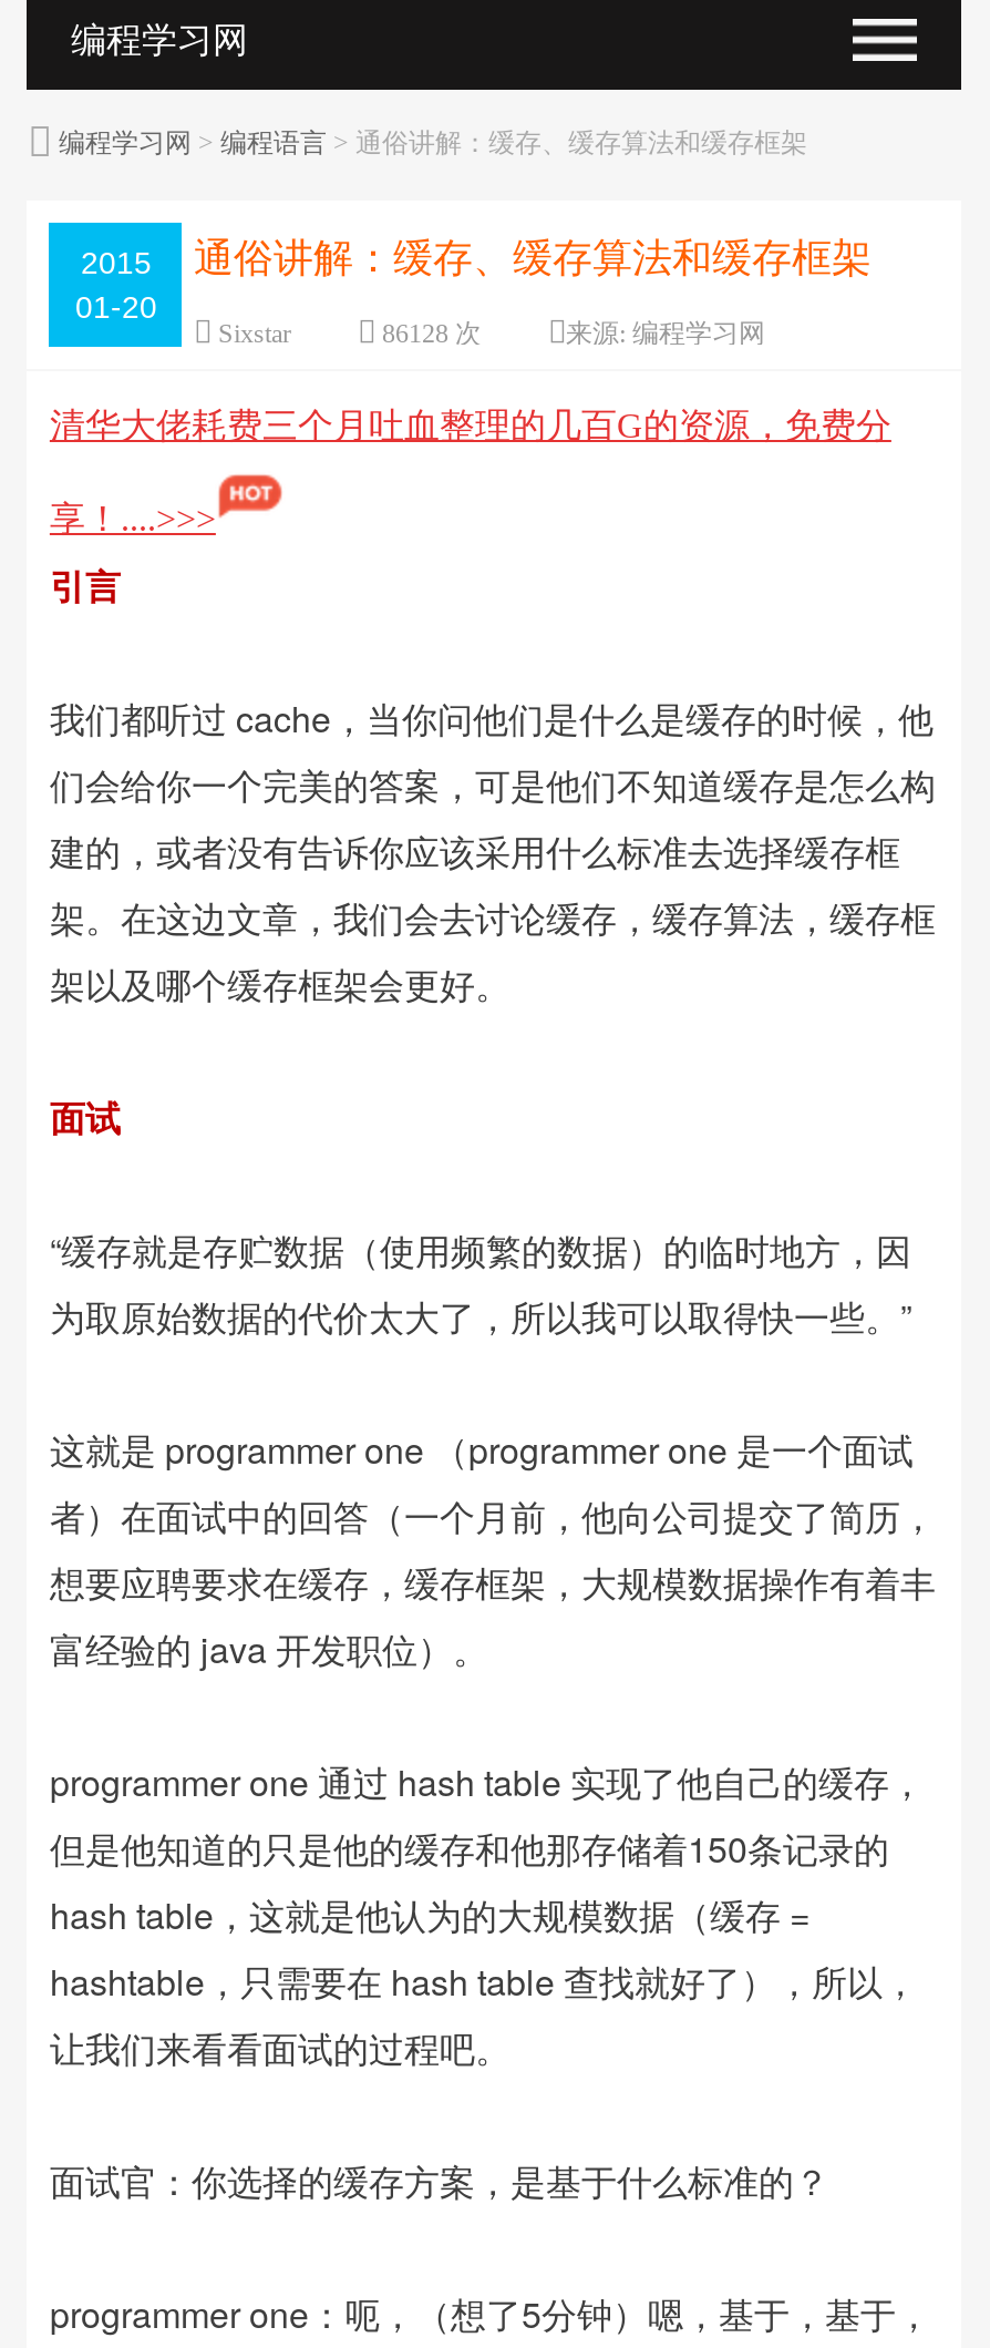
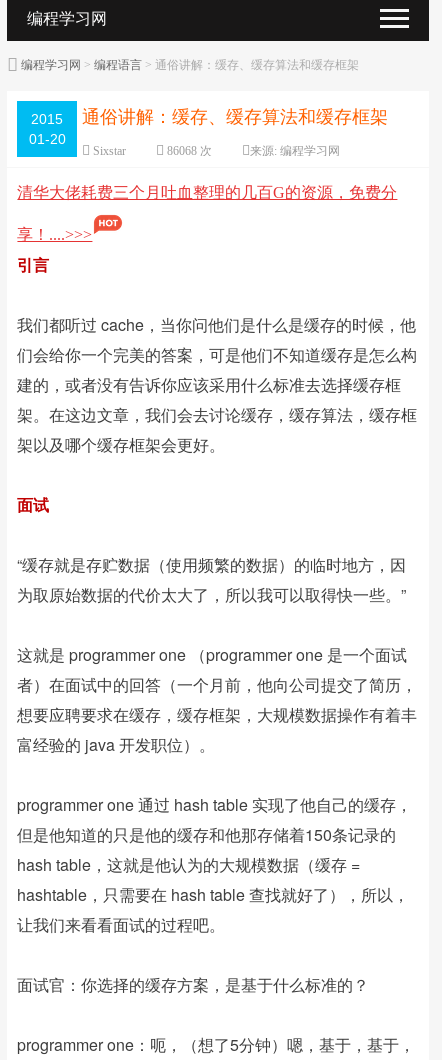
- 86128次
+ 86068次
